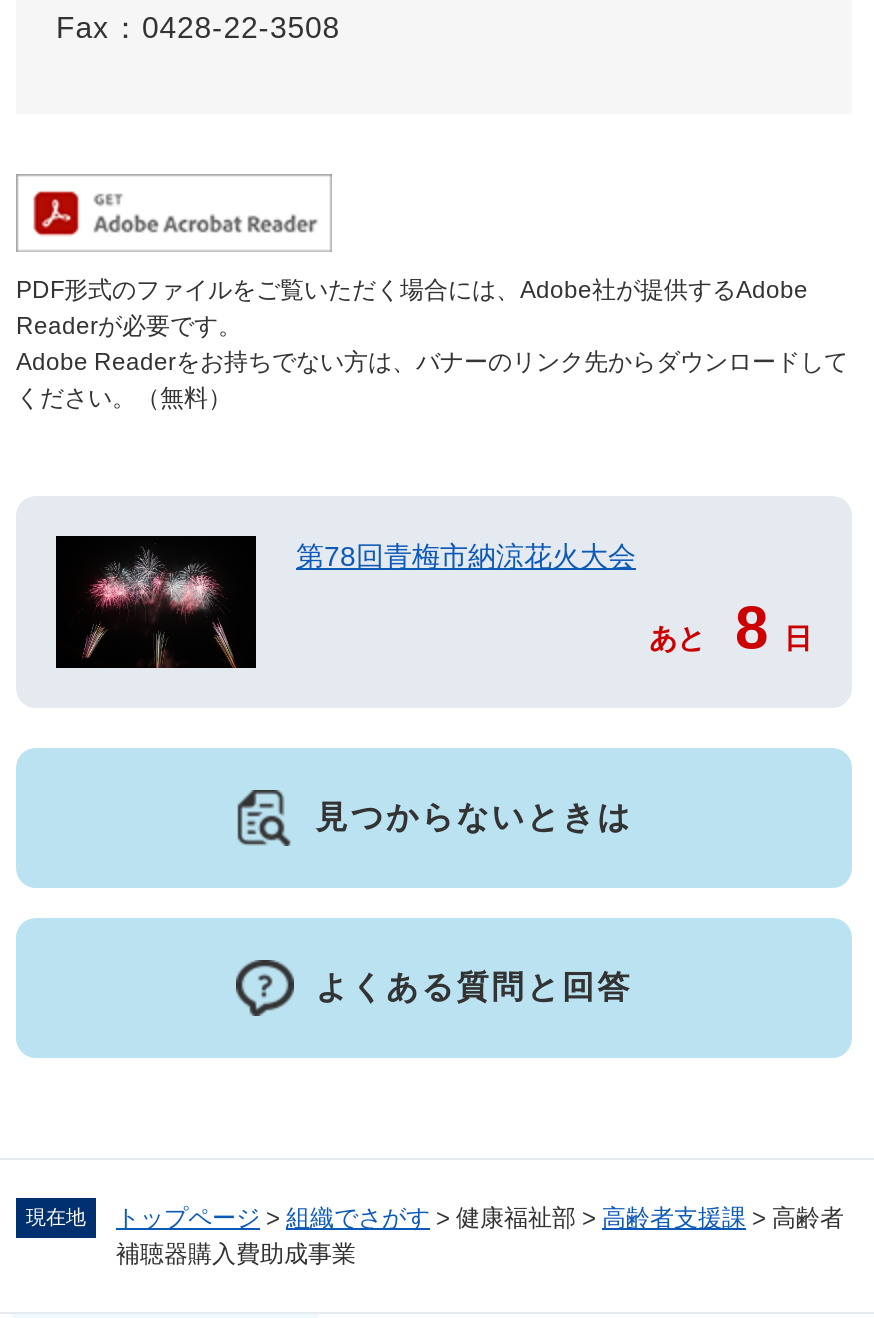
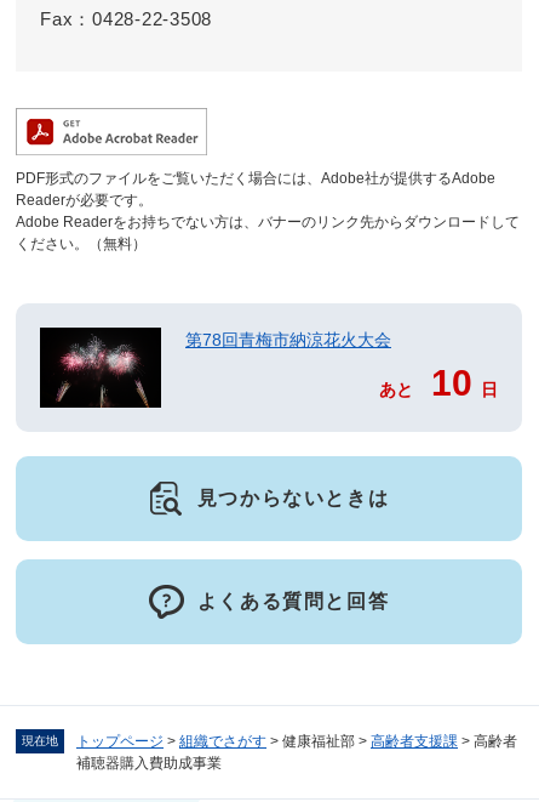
- あと 8 日
+ あと 10 日
